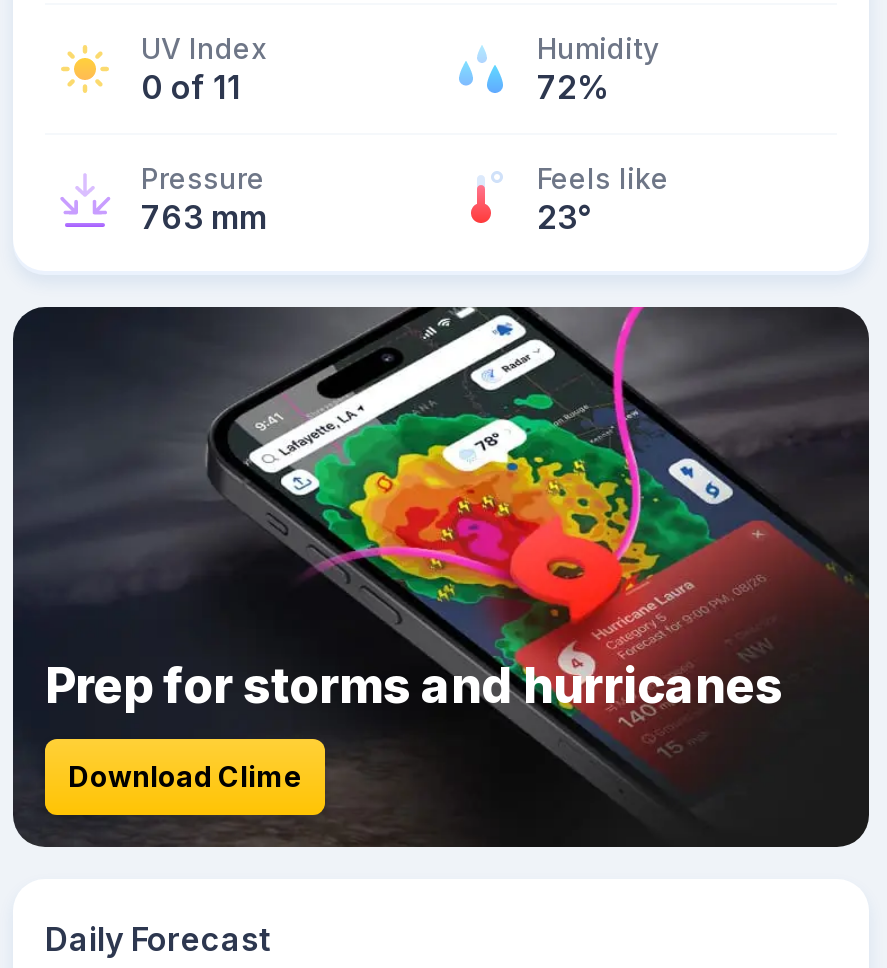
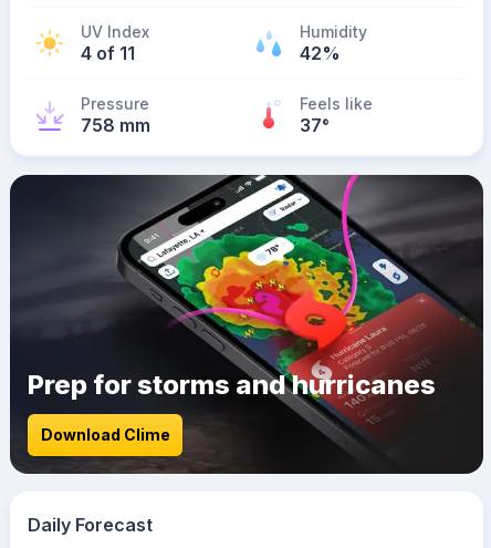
- 0 of 11
+ 4 of 11

- 72%
+ 42%

- 763 mm
+ 758 mm

- 23°
+ 37°
